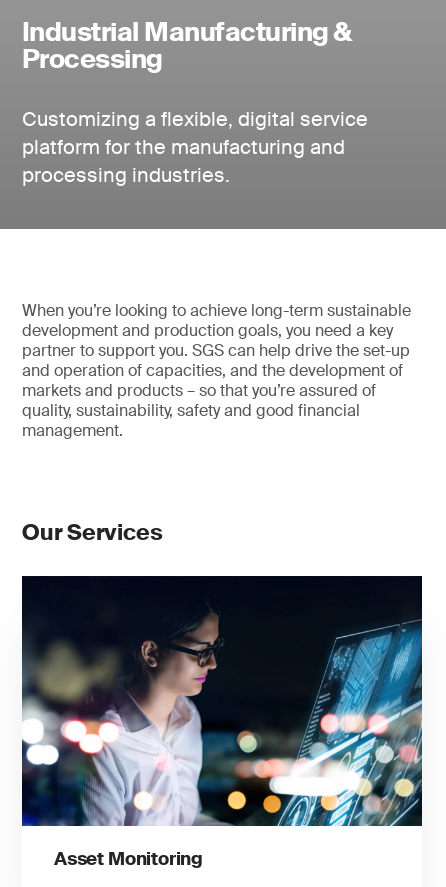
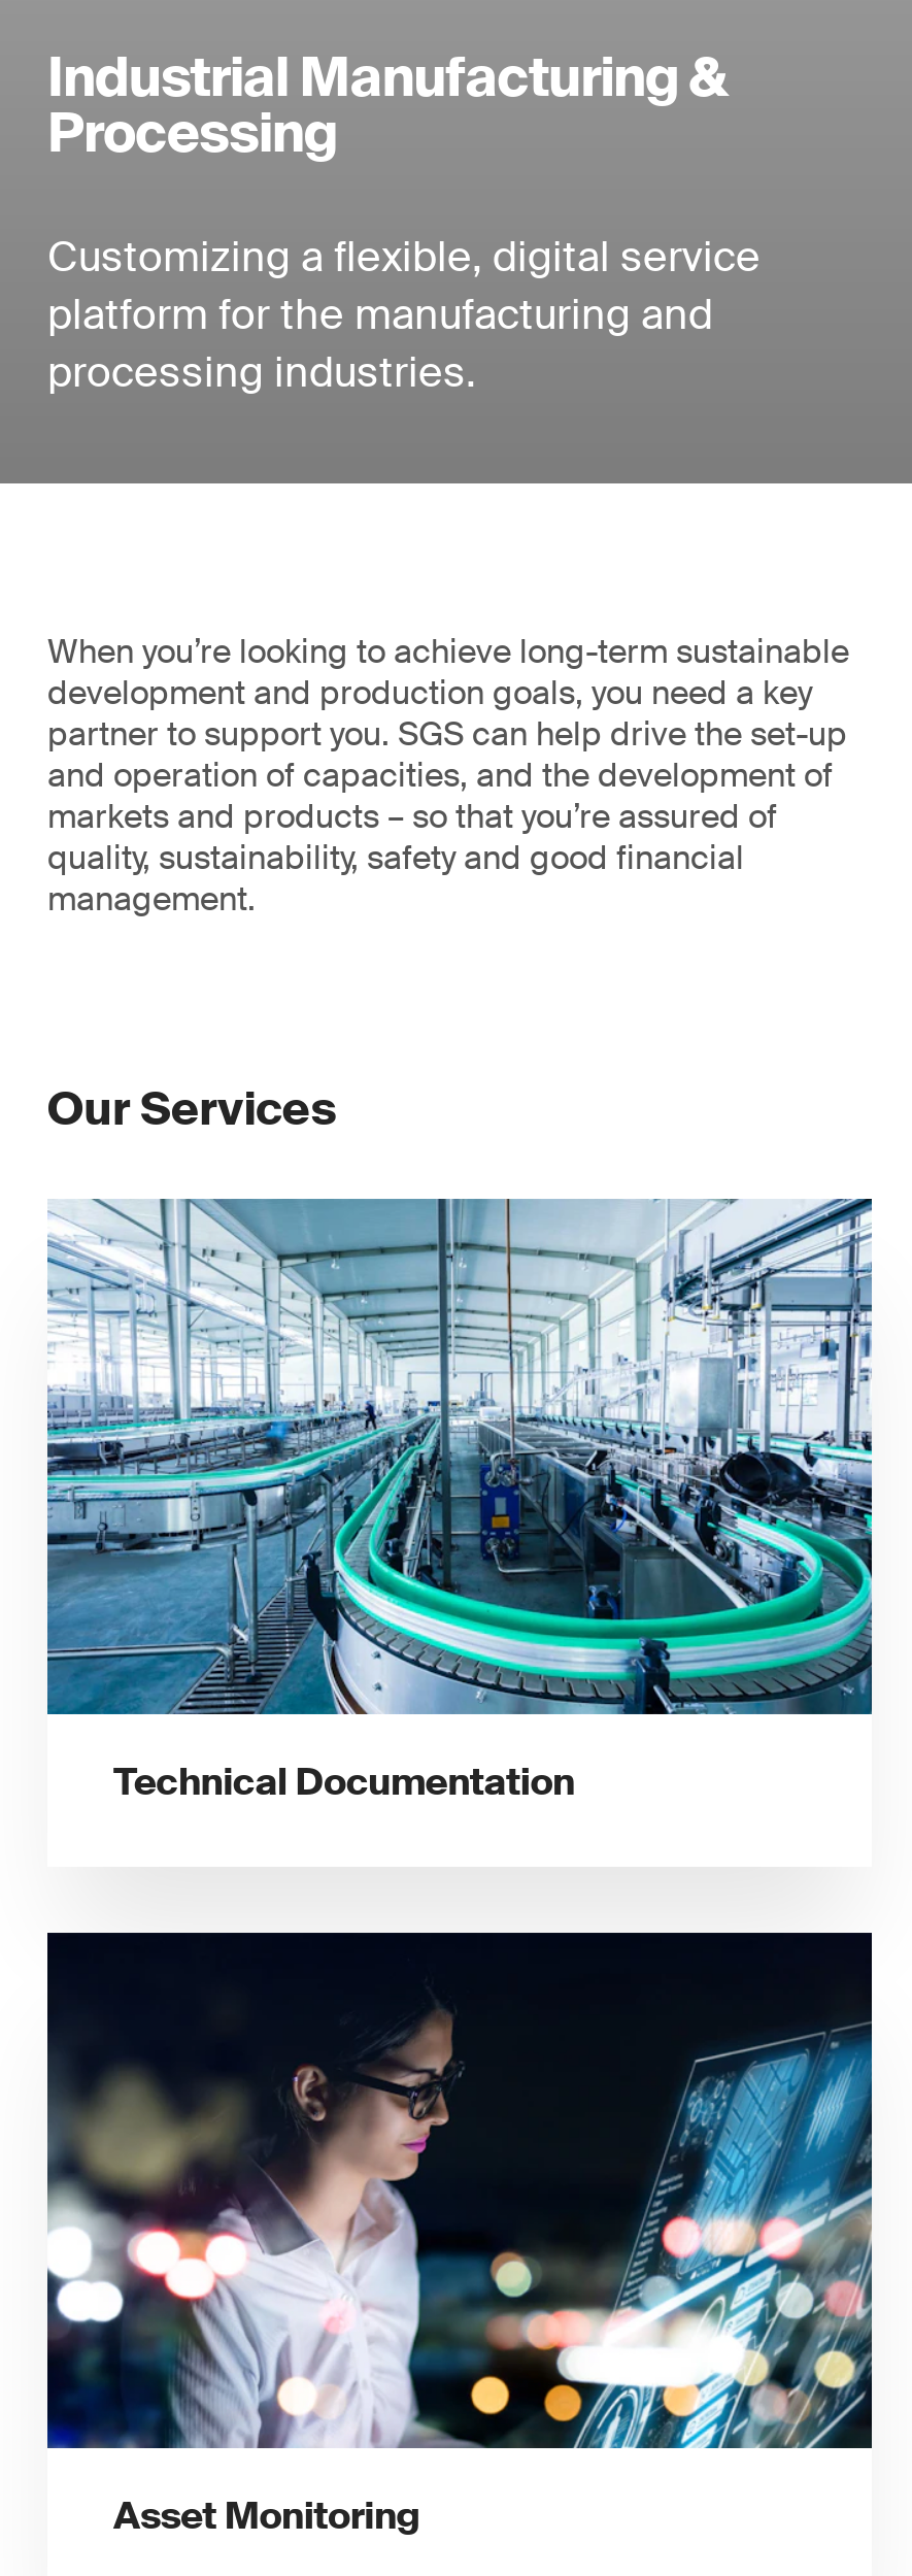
+ [image]
+ Technical Documentation
